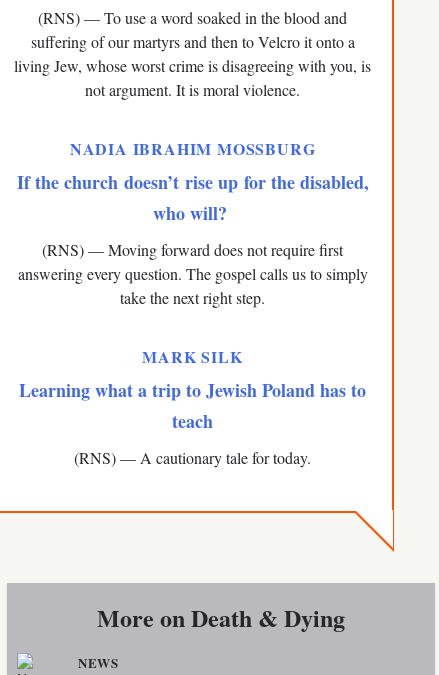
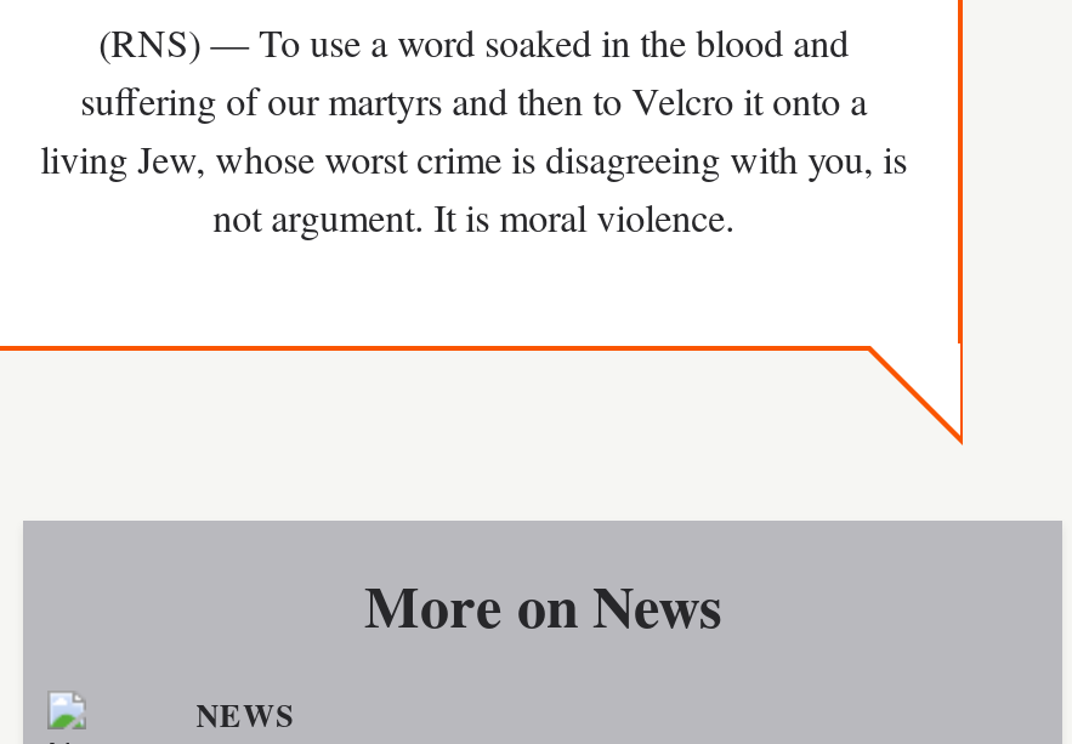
- NADIA IBRAHIM MOSSBURG
- If the church doesn’t rise up for the disabled,
- who will?
- (RNS) — Moving forward does not require first
- answering every question. The gospel calls us to simply
- take the next right step.
- MARK SILK
- Learning what a trip to Jewish Poland has to
- teach
- (RNS) — A cautionary tale for today.

- More on Death & Dying
+ More on News
